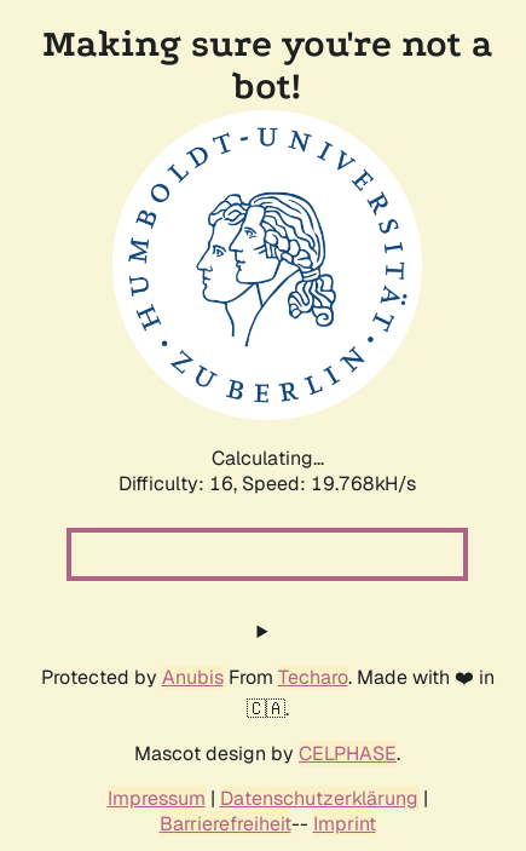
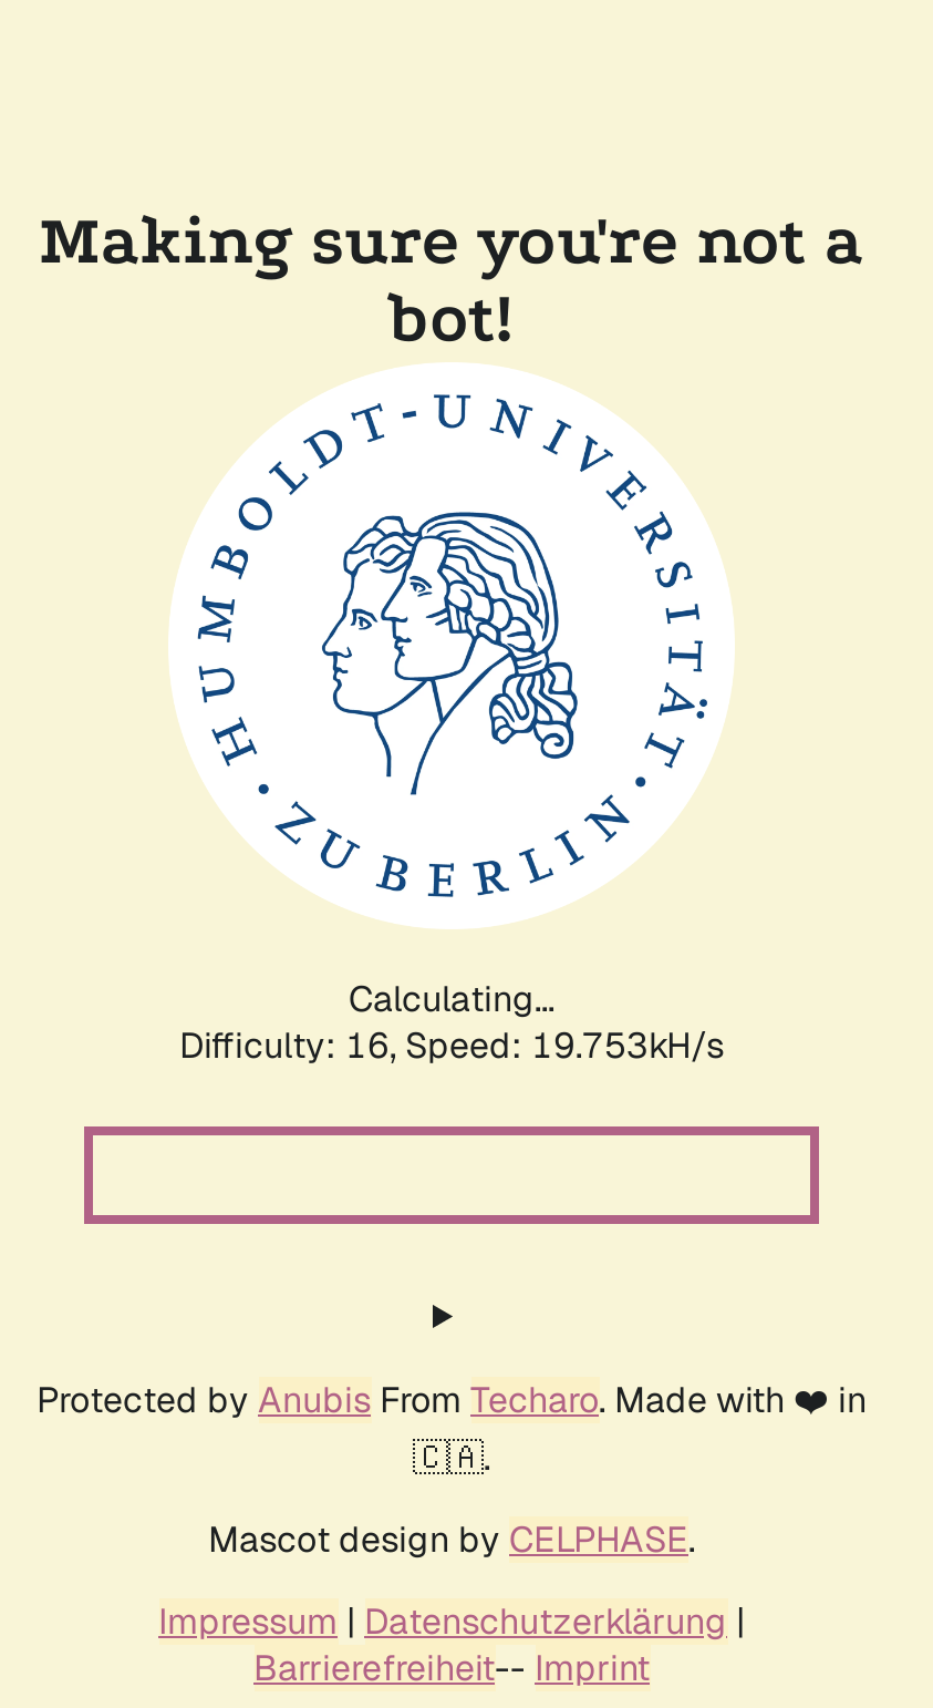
- Difficulty: 16, Speed: 19.768kH/s
+ Difficulty: 16, Speed: 19.753kH/s
